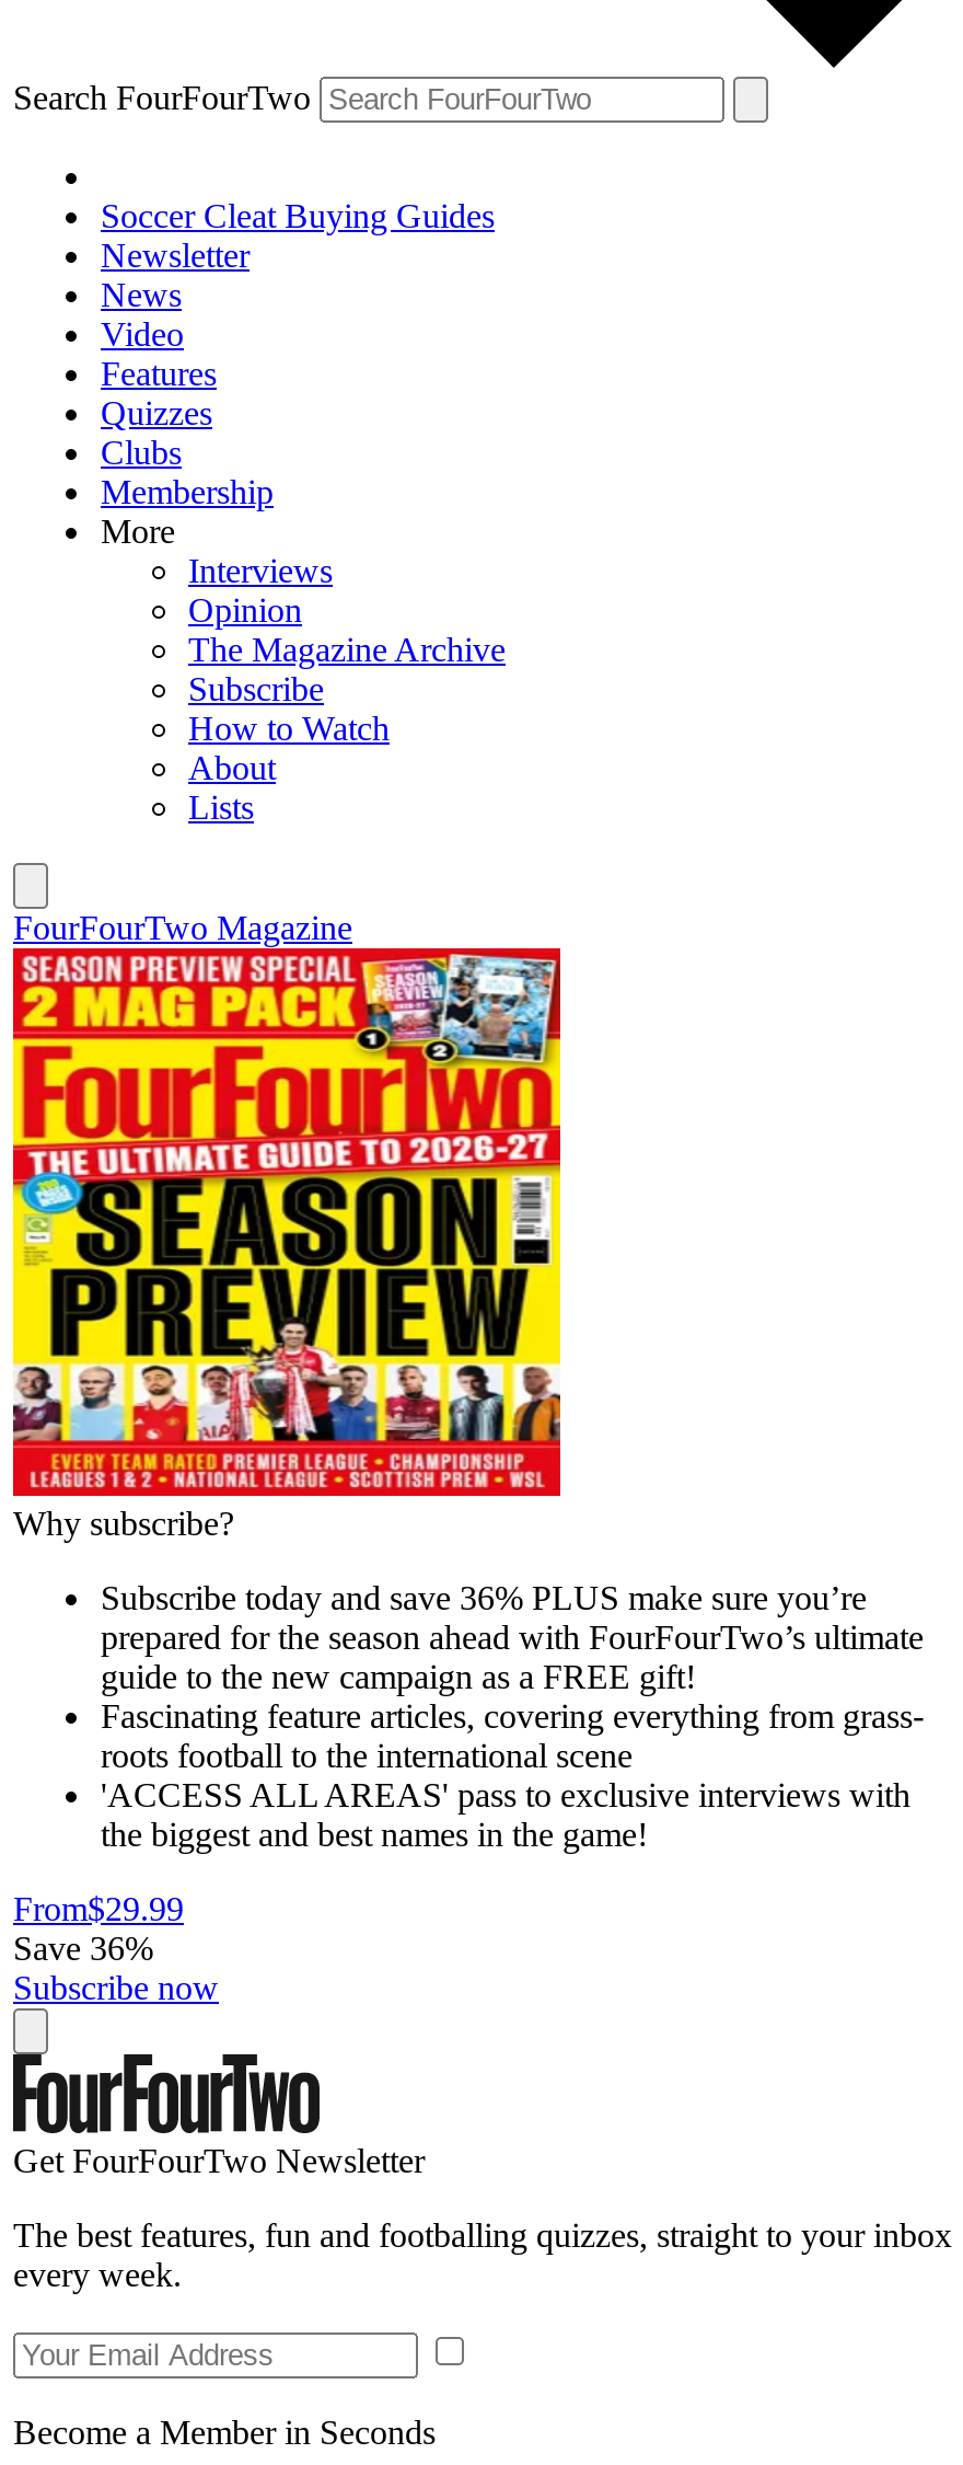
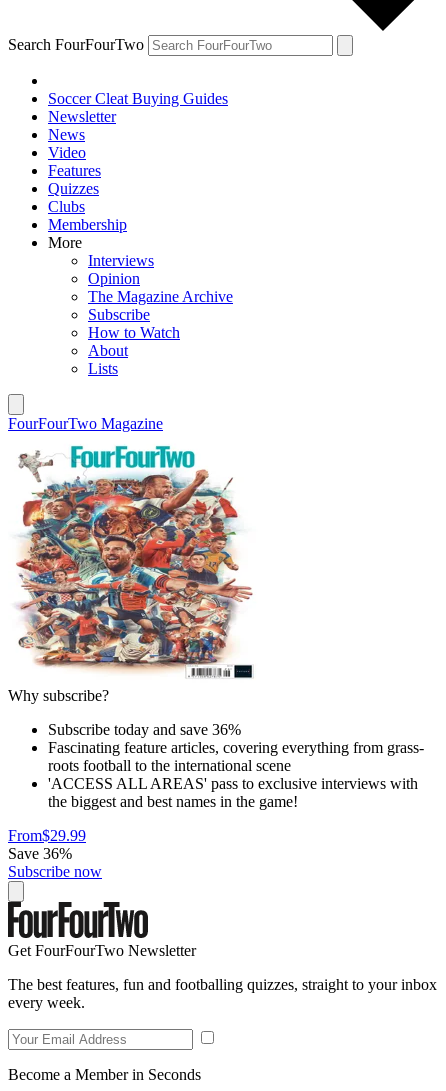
- [image]
- Subscribe today and save 36% PLUS make sure you’re
- prepared for the season ahead with FourFourTwo’s ultimate
- guide to the new campaign as a FREE gift!
+ [image]
+ Subscribe today and save 36%
